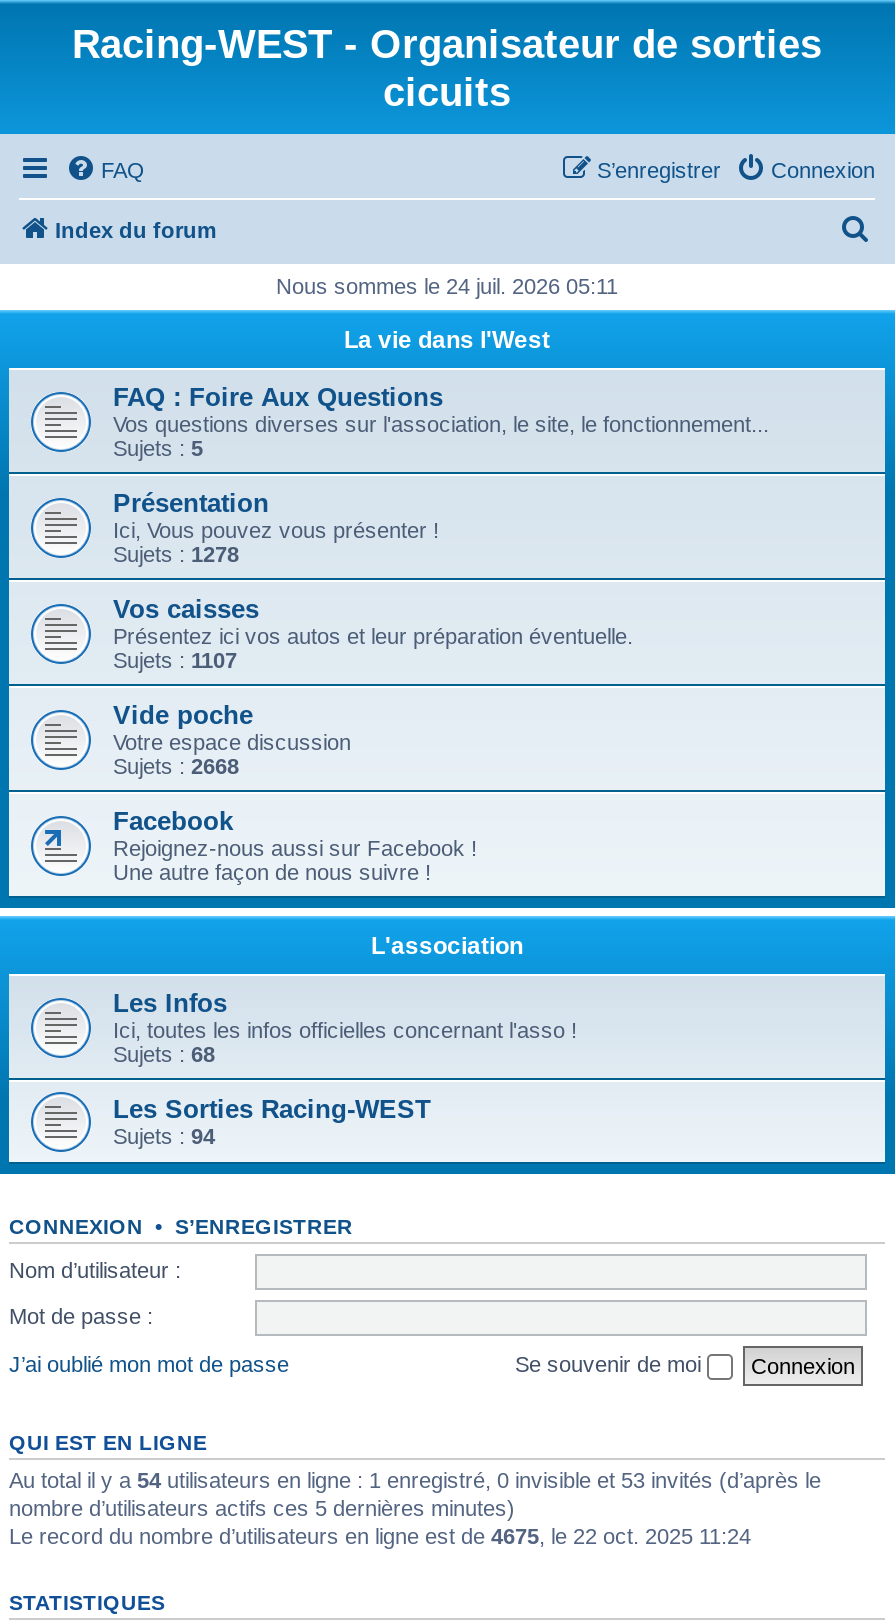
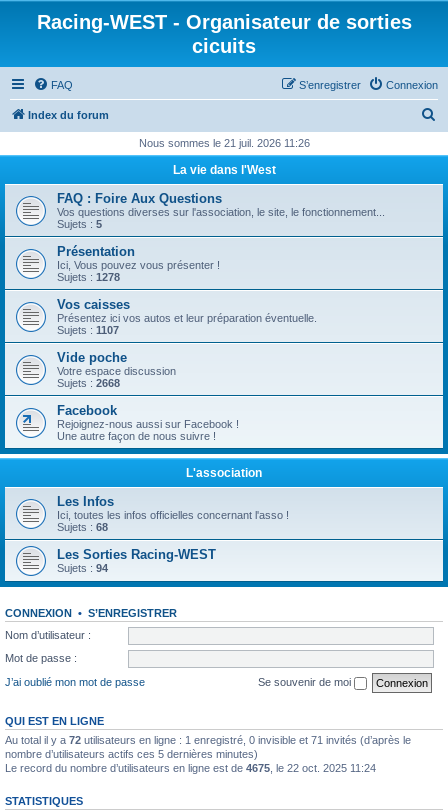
- Nous sommes le 24 juil. 2026 05:11
+ Nous sommes le 21 juil. 2026 11:26

- Au total il y a 54 utilisateurs en ligne : 1 enregistré, 0 invisible et 53 invités (d’après le
+ Au total il y a 72 utilisateurs en ligne : 1 enregistré, 0 invisible et 71 invités (d’après le
